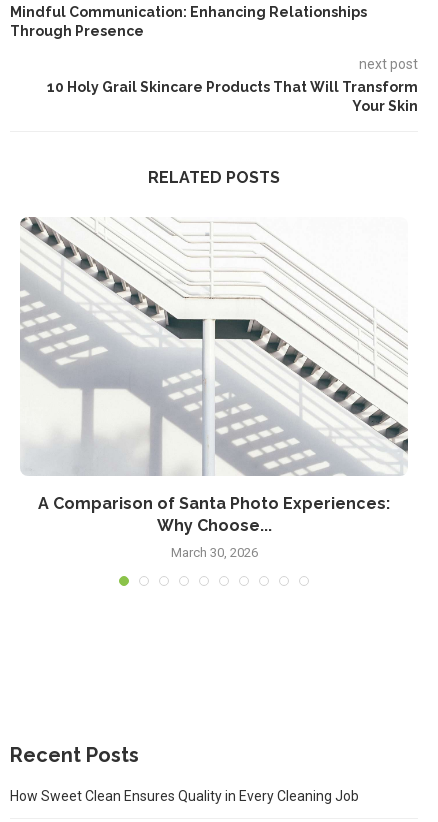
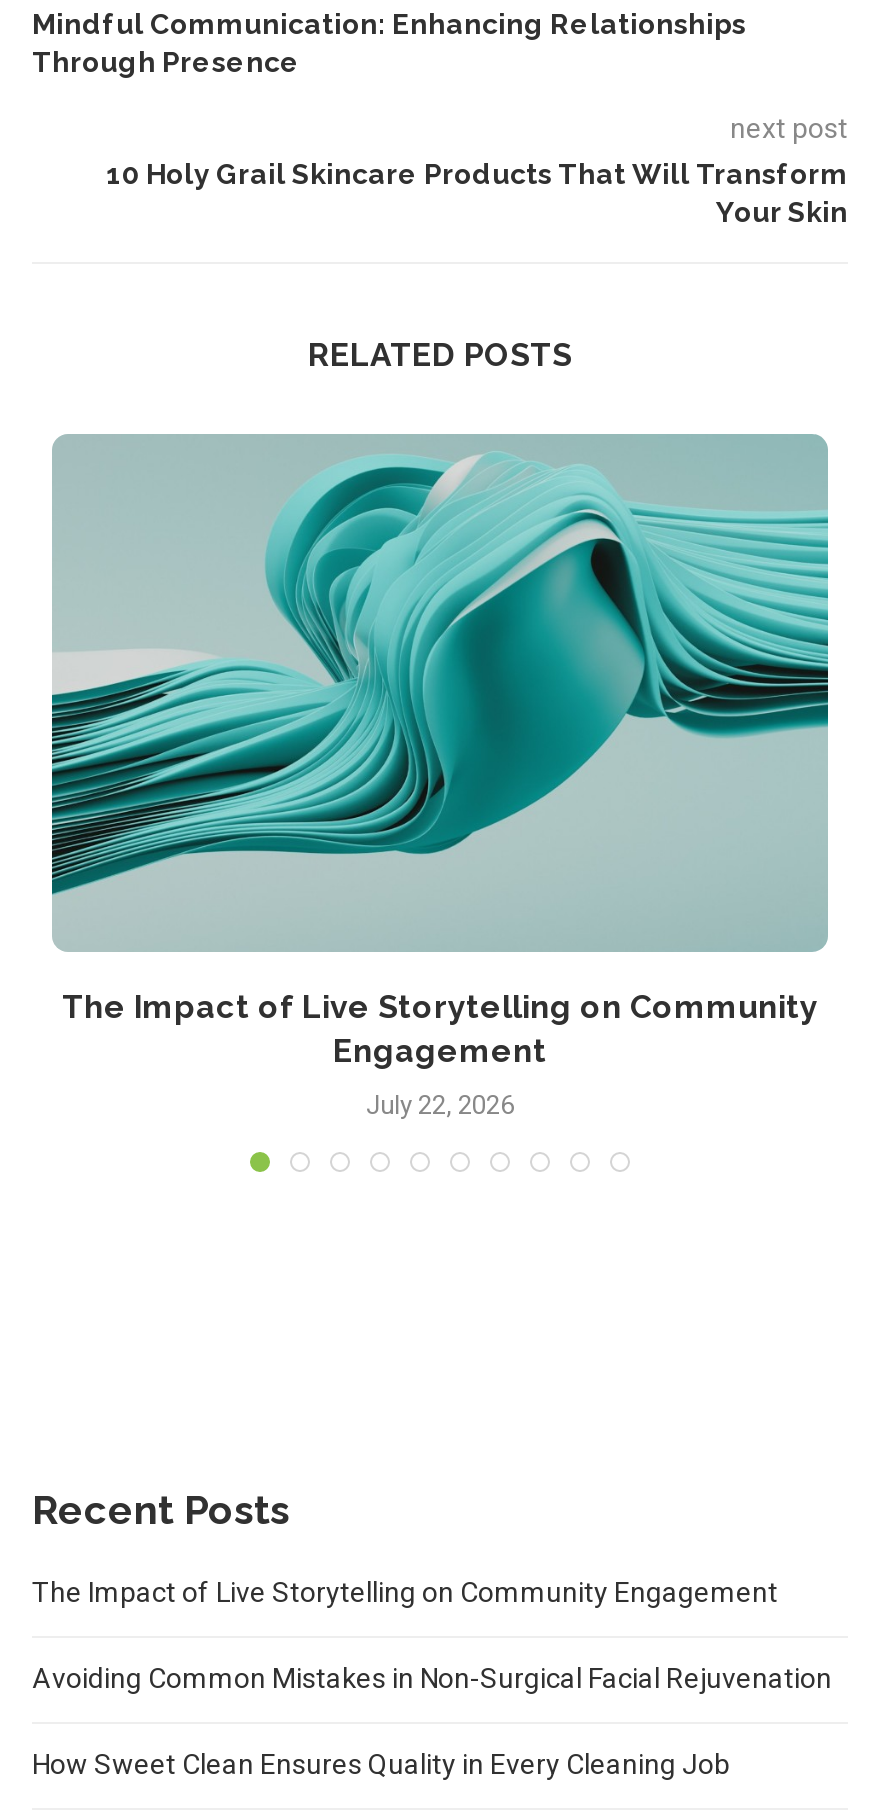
- [image]
- A Comparison of Santa Photo Experiences:
- Why Choose...
+ [image]
+ The Impact of Live Storytelling on Community
+ Engagement

- March 30, 2026
+ July 22, 2026

+ The Impact of Live Storytelling on Community Engagement
+ Avoiding Common Mistakes in Non-Surgical Facial Rejuvenation
